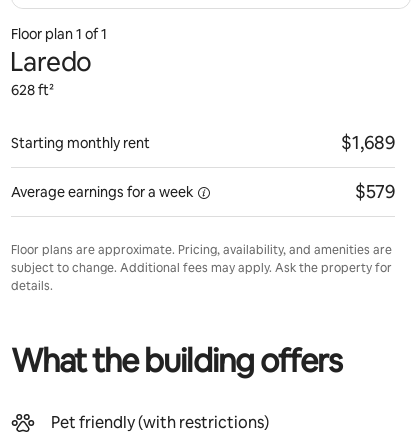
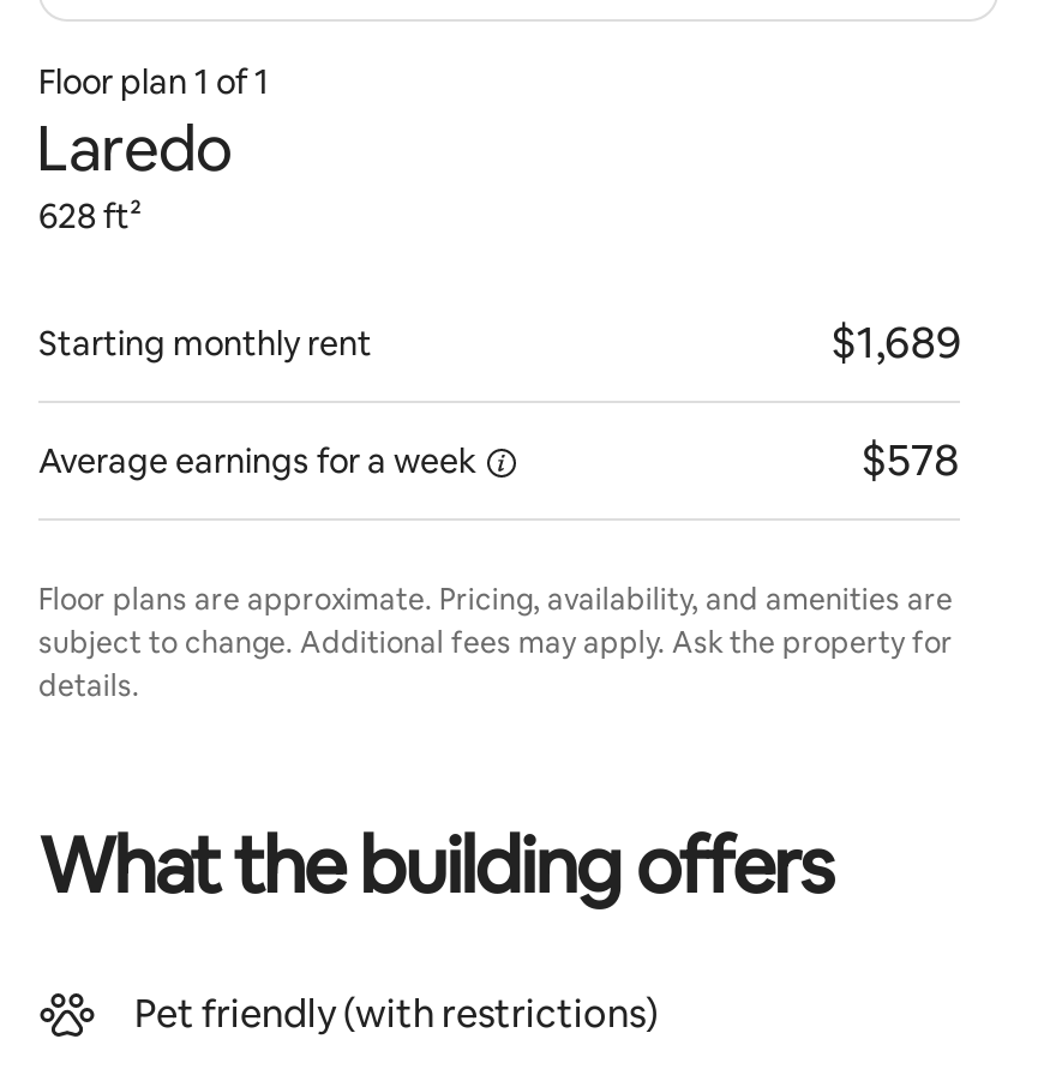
- $579
+ $578
